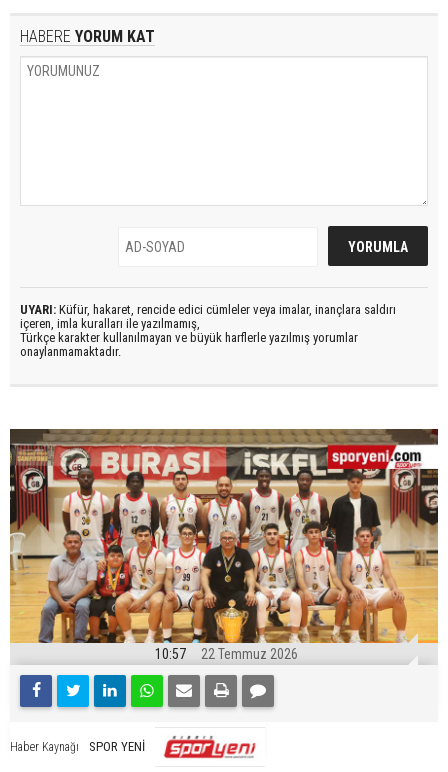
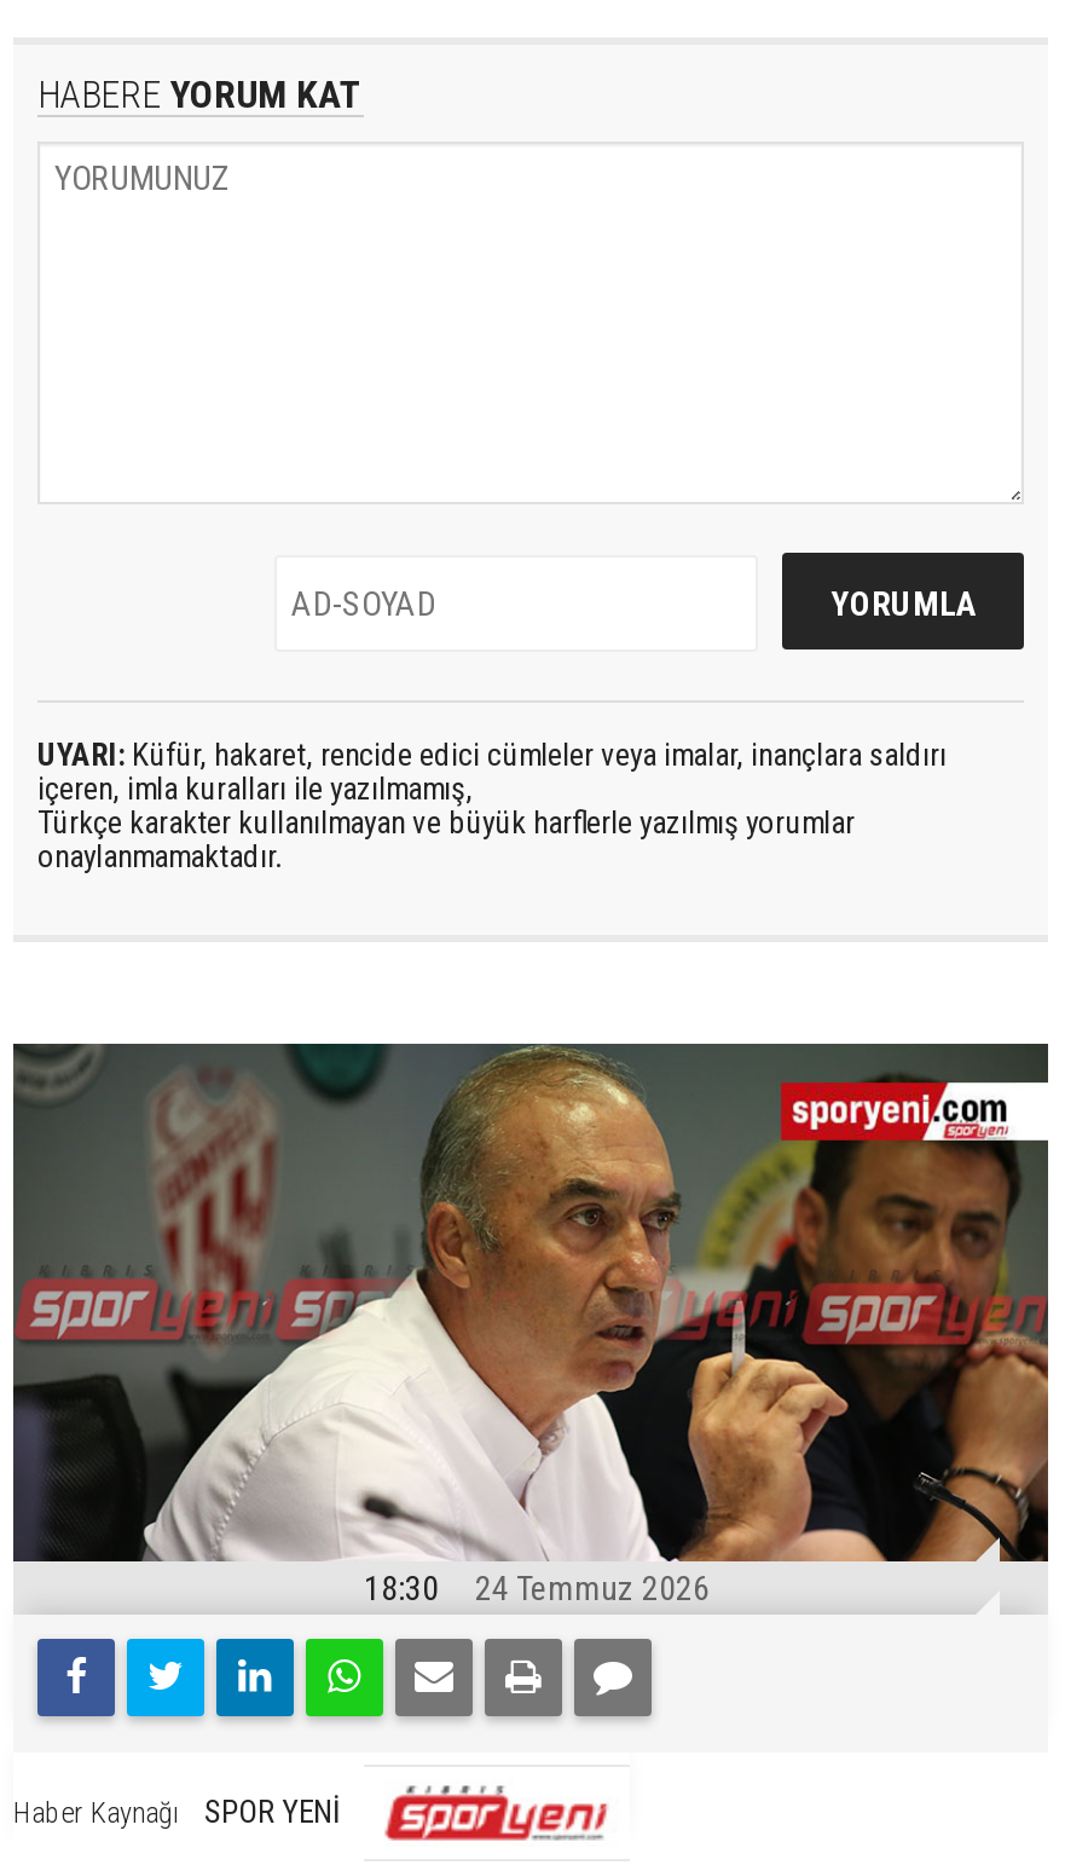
- [image]
- 10:57
+ [image]
+ 18:30

- 22 Temmuz 2026
+ 24 Temmuz 2026
